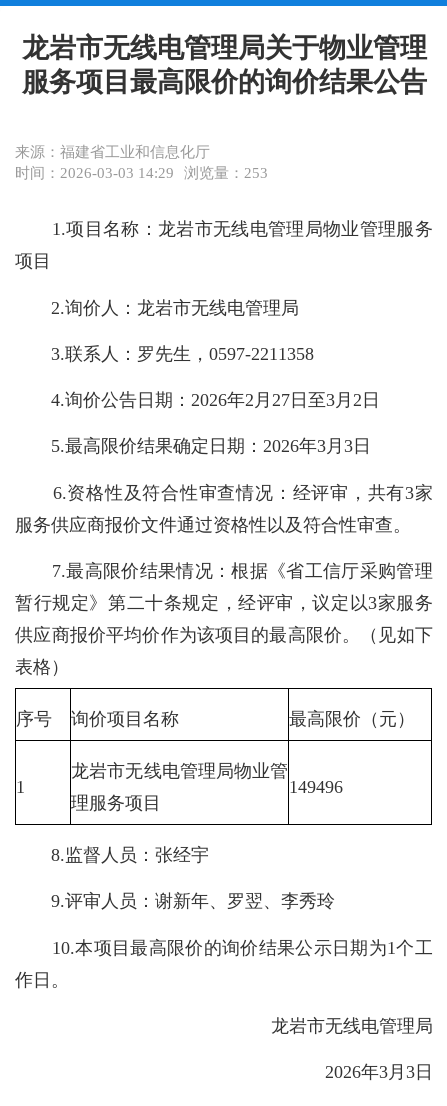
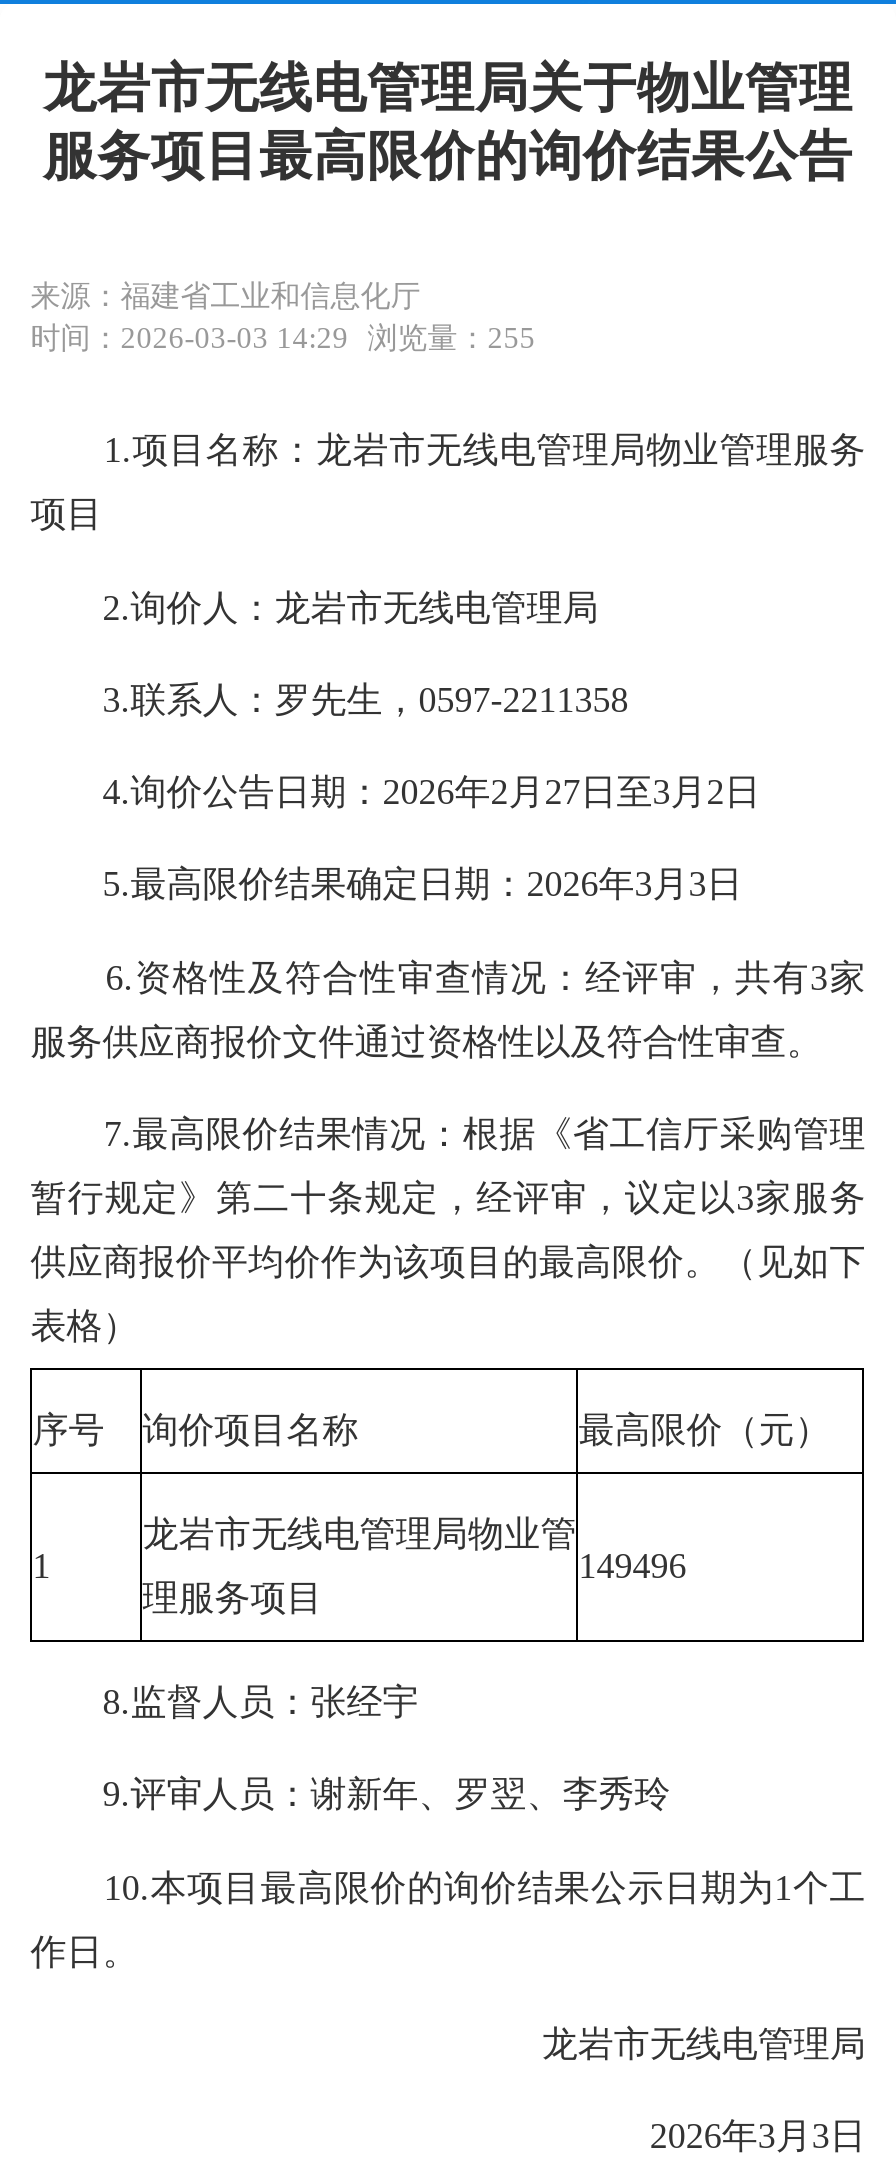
- 时间：2026-03-03 14:29 浏览量：253
+ 时间：2026-03-03 14:29 浏览量：255
